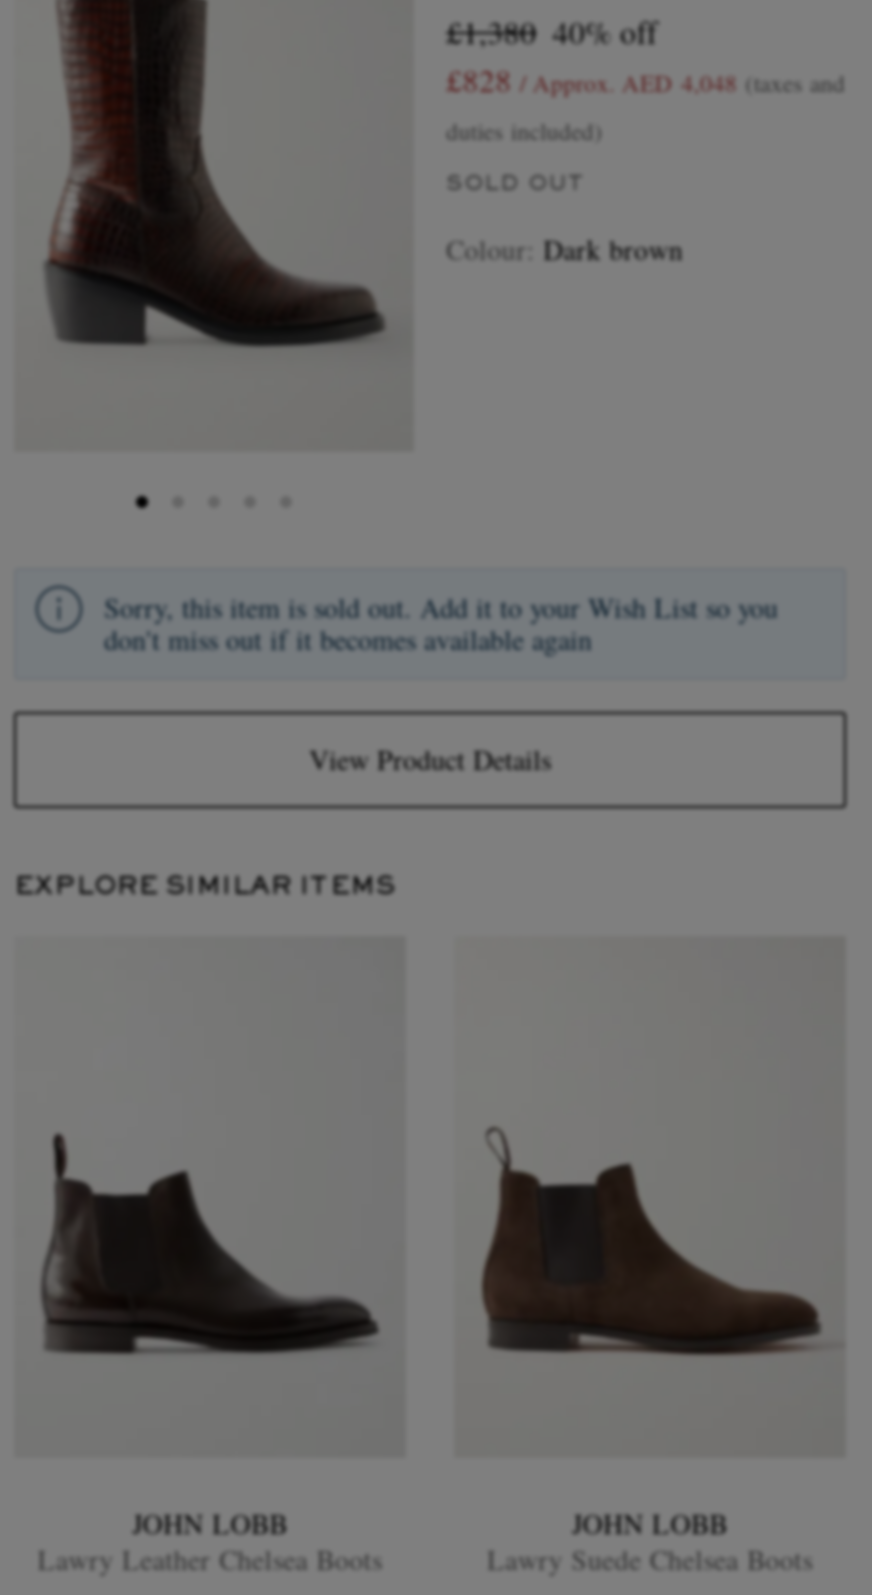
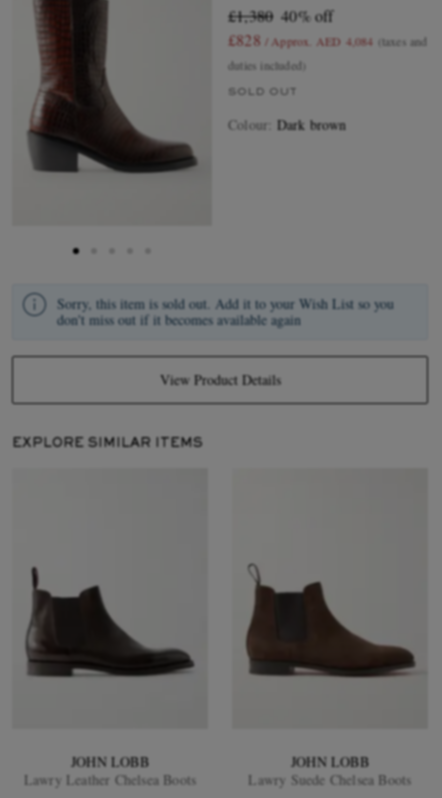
- £828 / Approx. AED 4,048 (taxes and
+ £828 / Approx. AED 4,084 (taxes and
